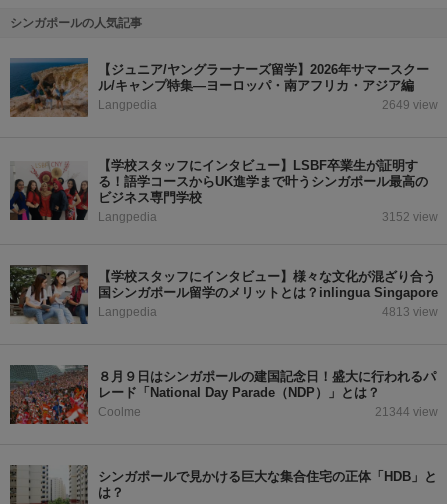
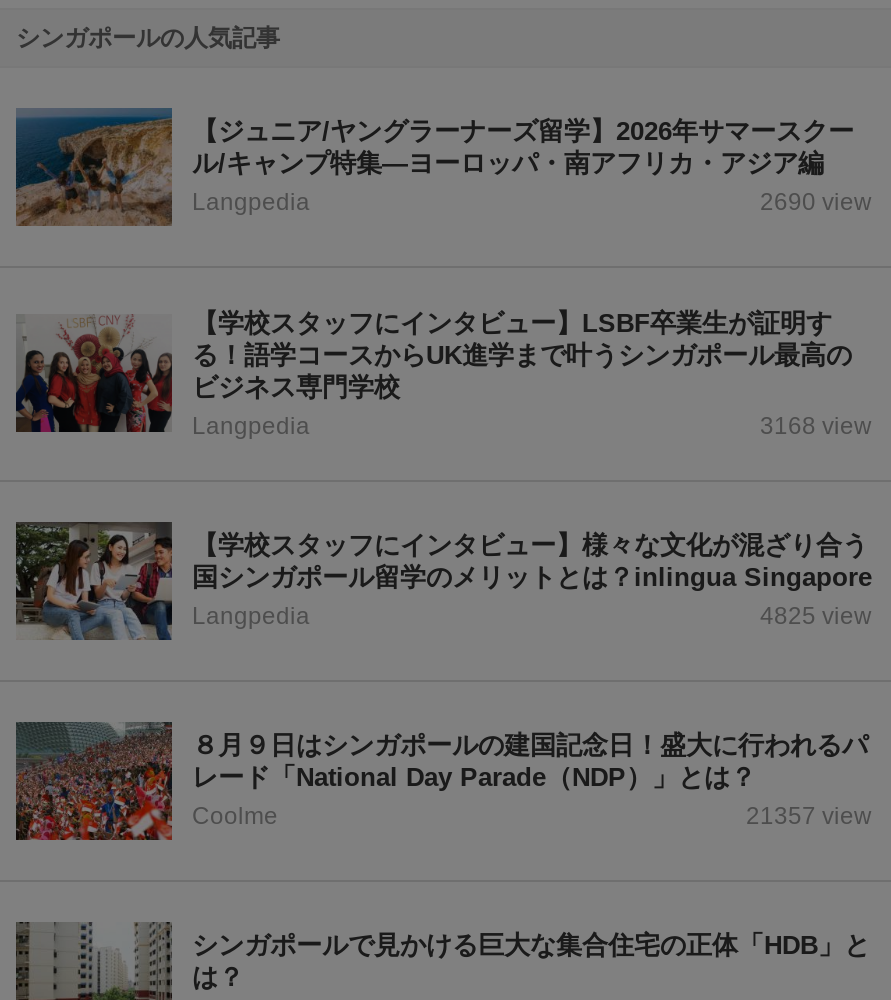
- 2649 view
+ 2690 view

- 3152 view
+ 3168 view

- 4813 view
+ 4825 view

- 21344 view
+ 21357 view
